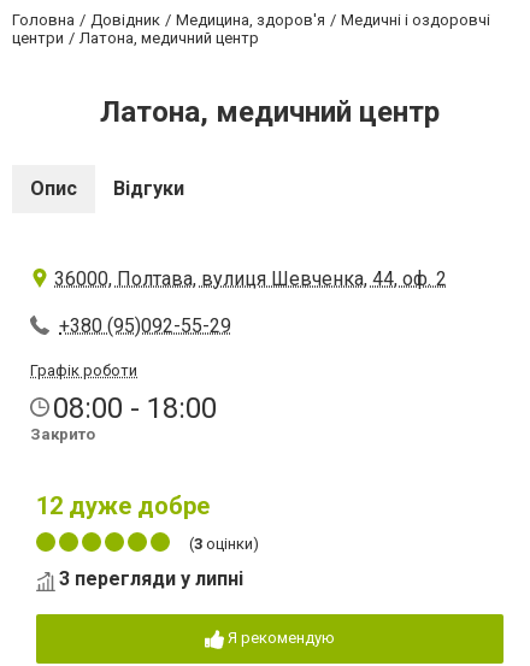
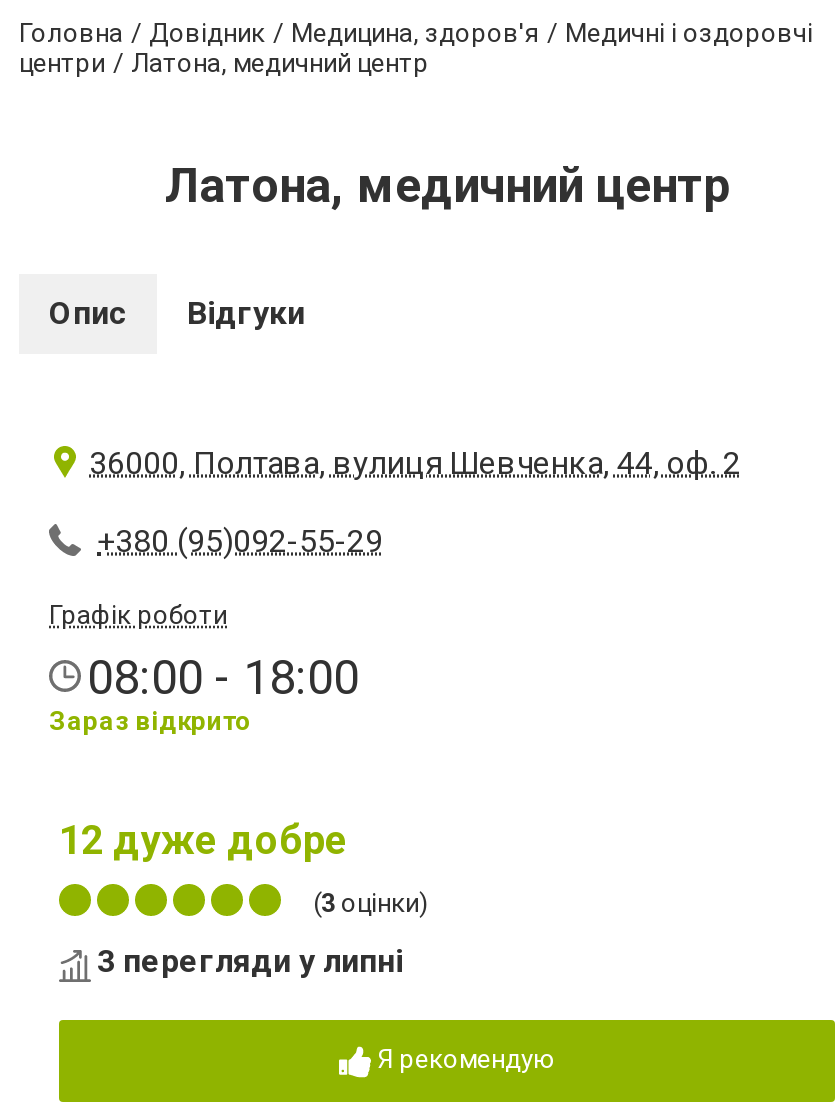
- Закрито
+ Зараз відкрито
